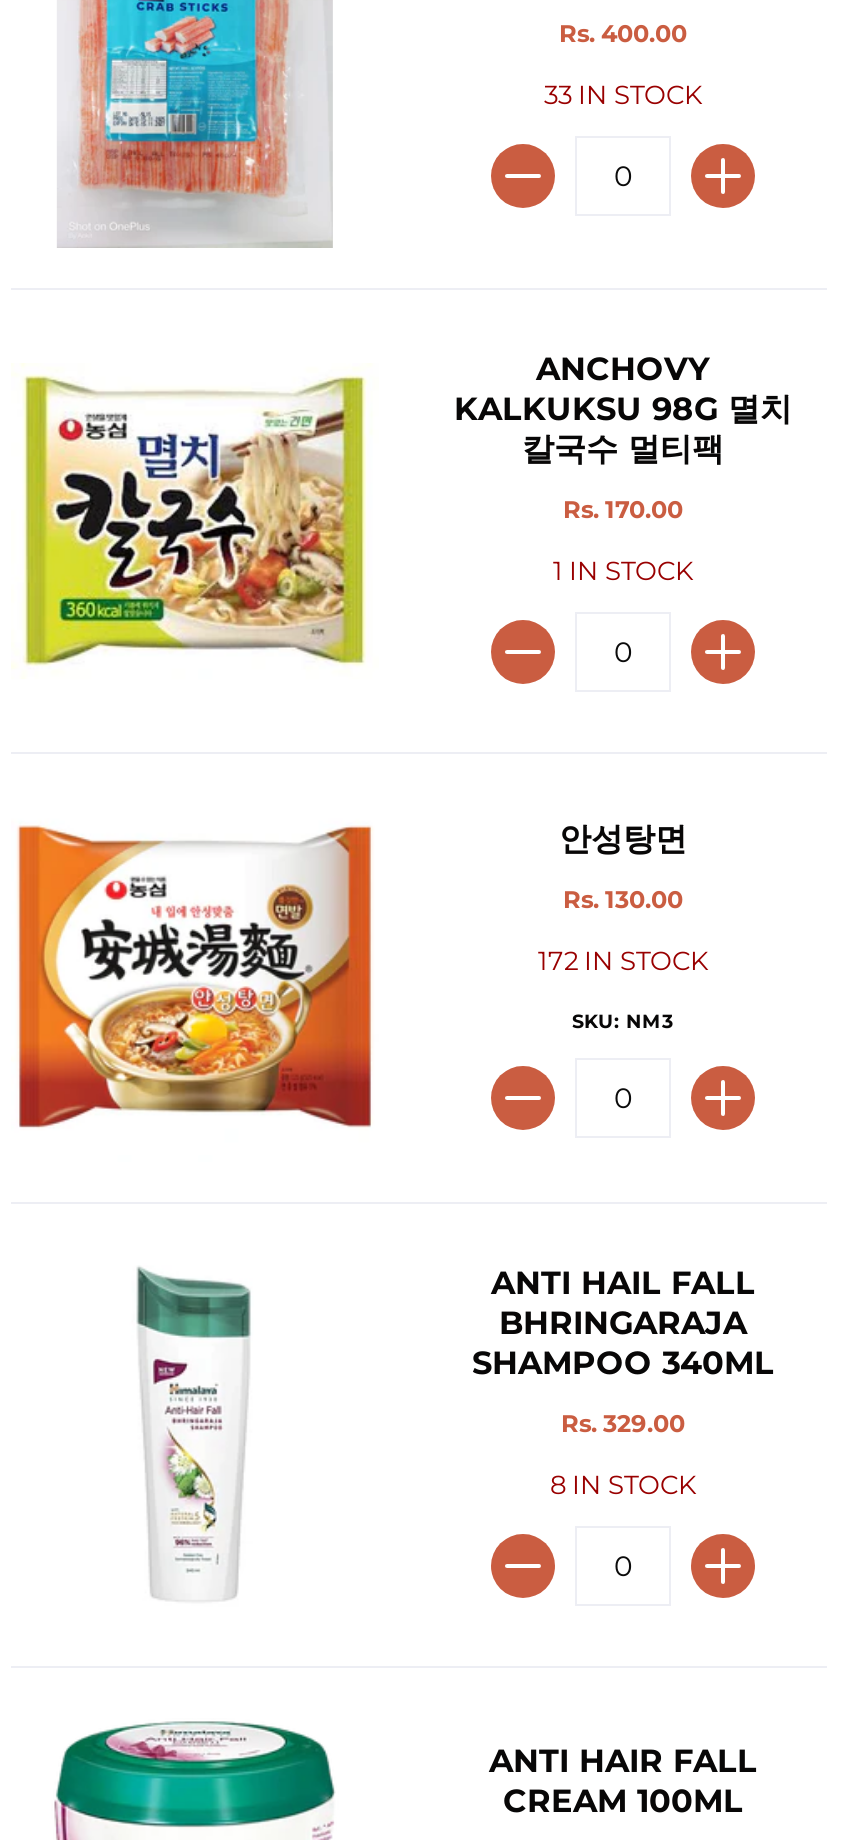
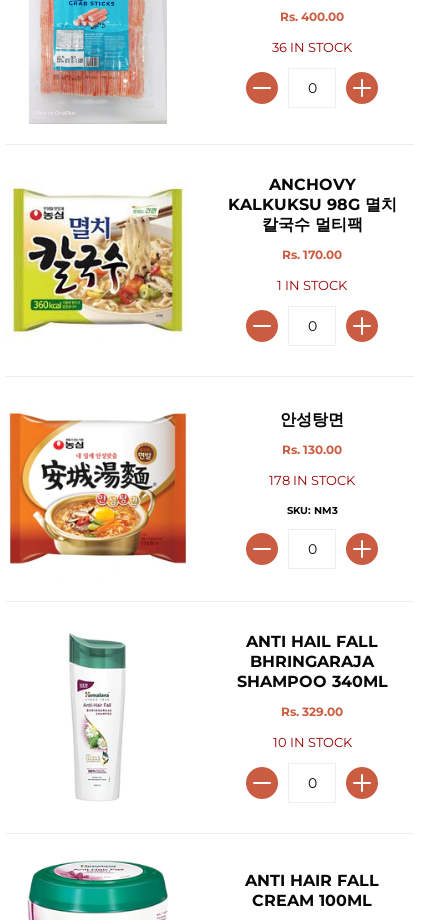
- 33 IN STOCK
+ 36 IN STOCK

- 172 IN STOCK
+ 178 IN STOCK

- 8 IN STOCK
+ 10 IN STOCK
